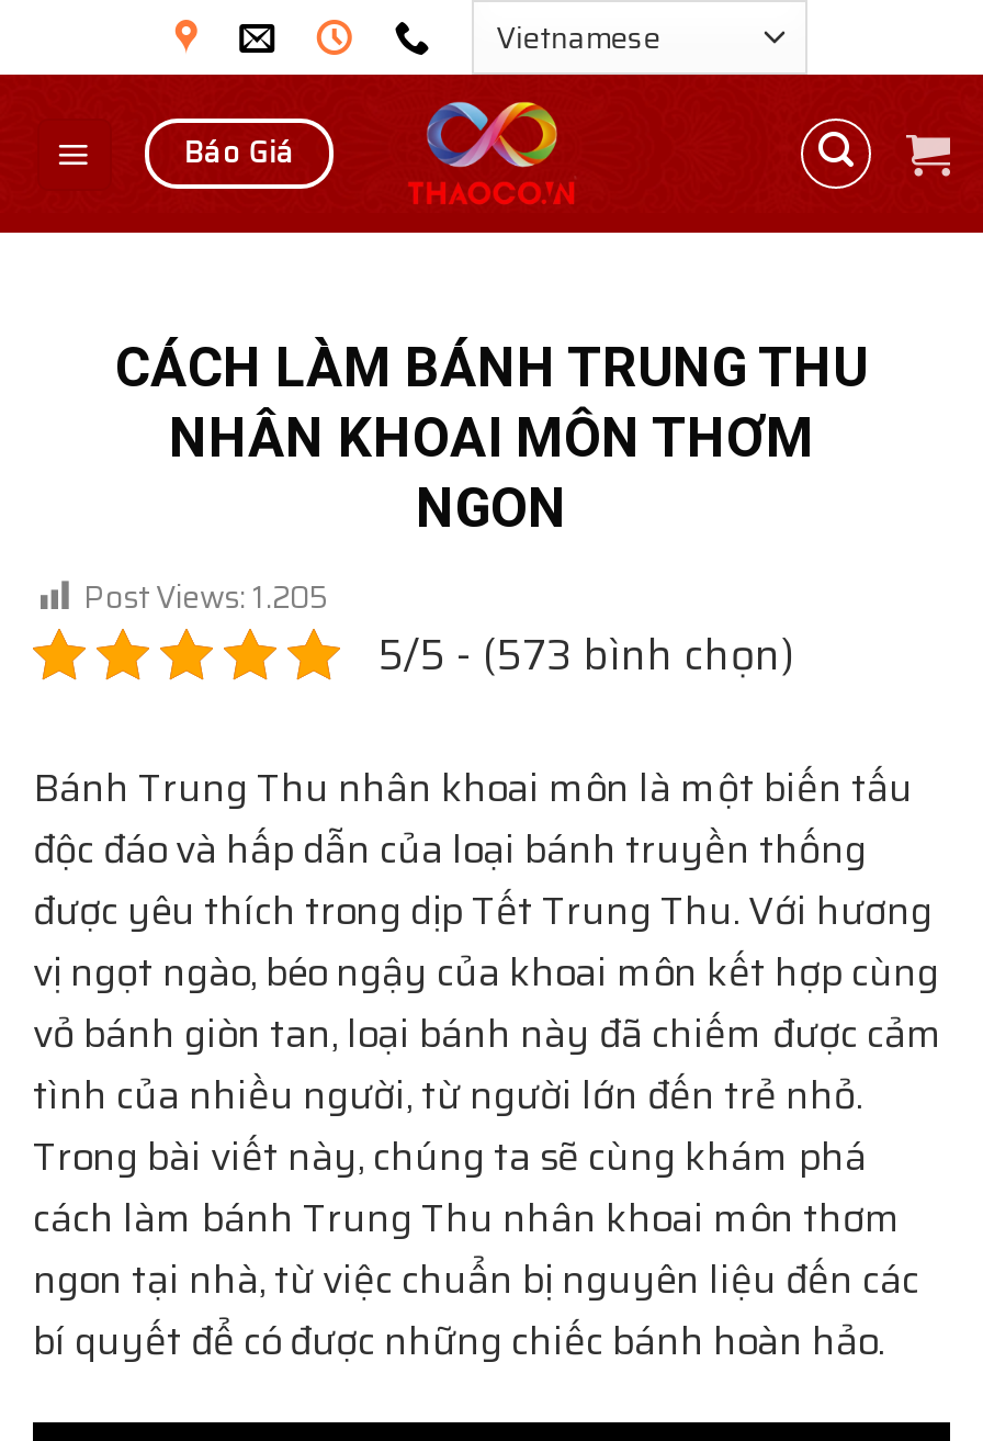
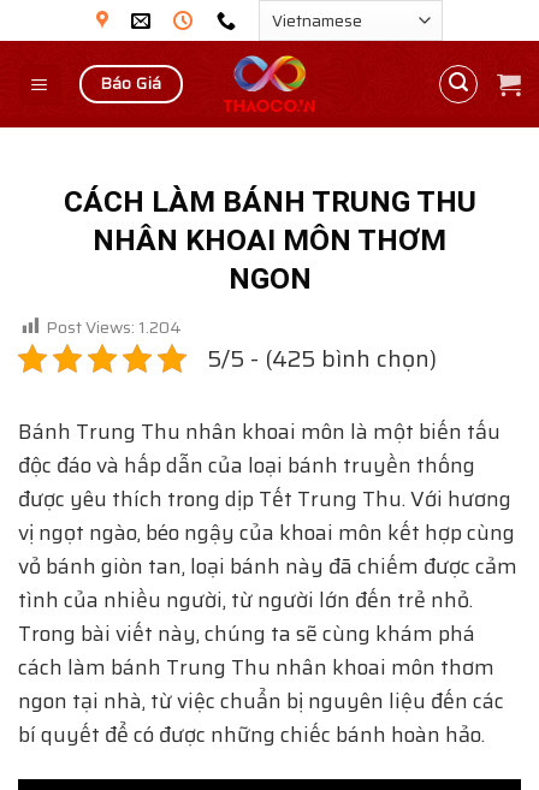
- Post Views: 1.205
+ Post Views: 1.204

- 5/5 - (573 bình chọn)
+ 5/5 - (425 bình chọn)
